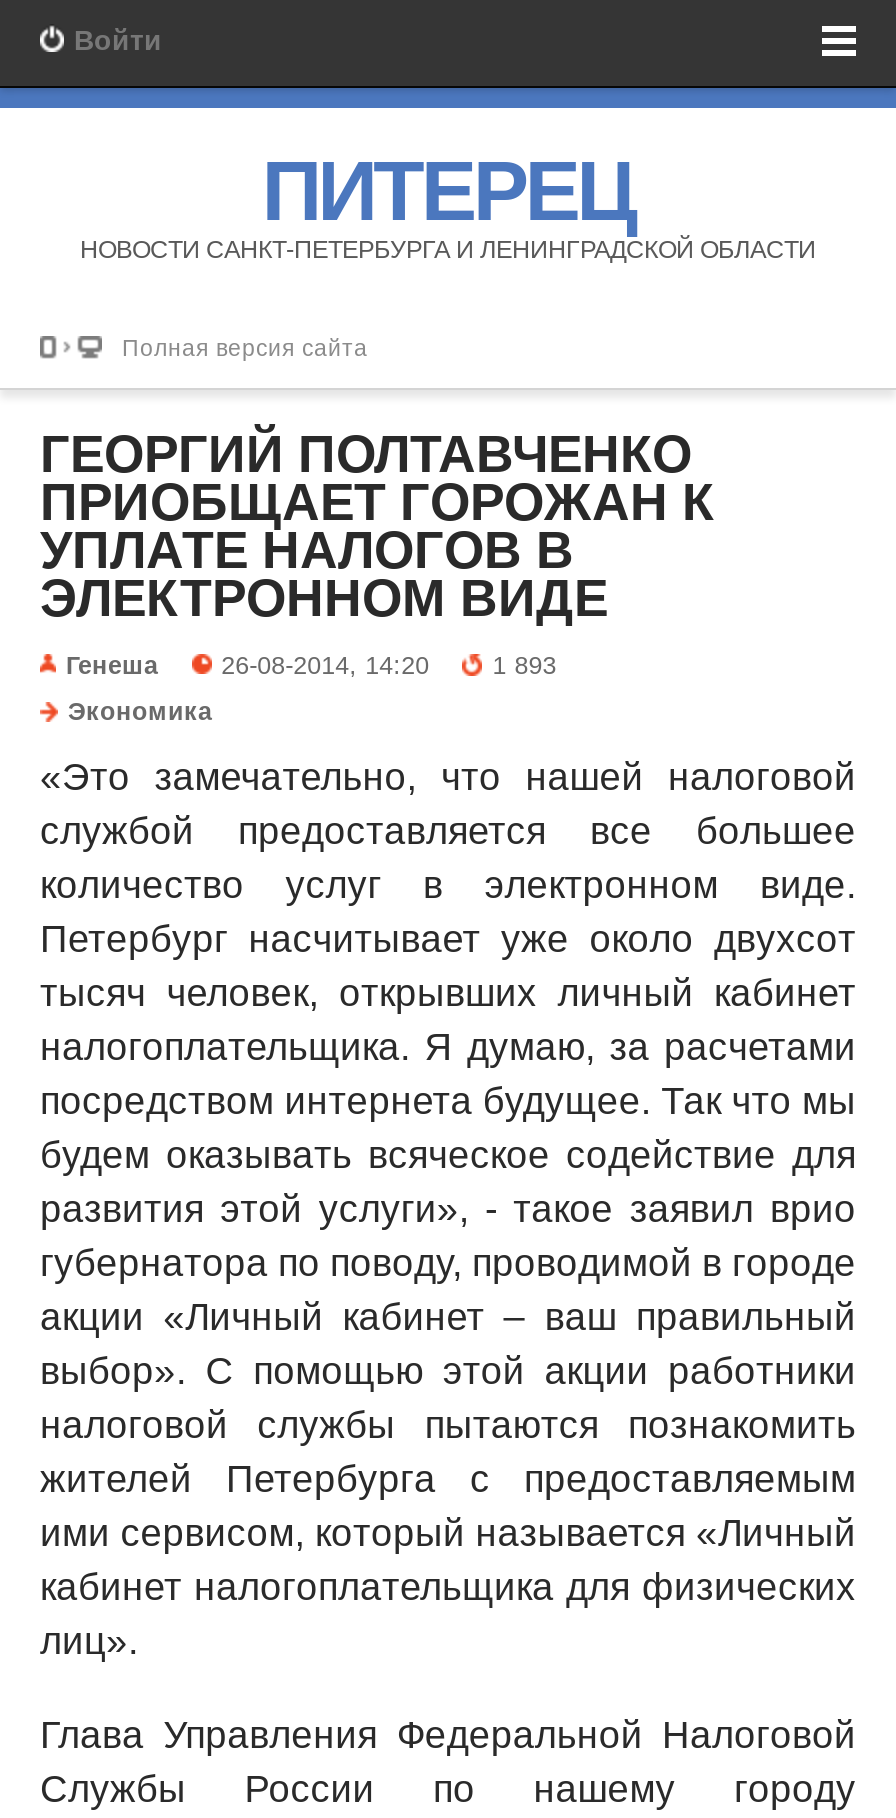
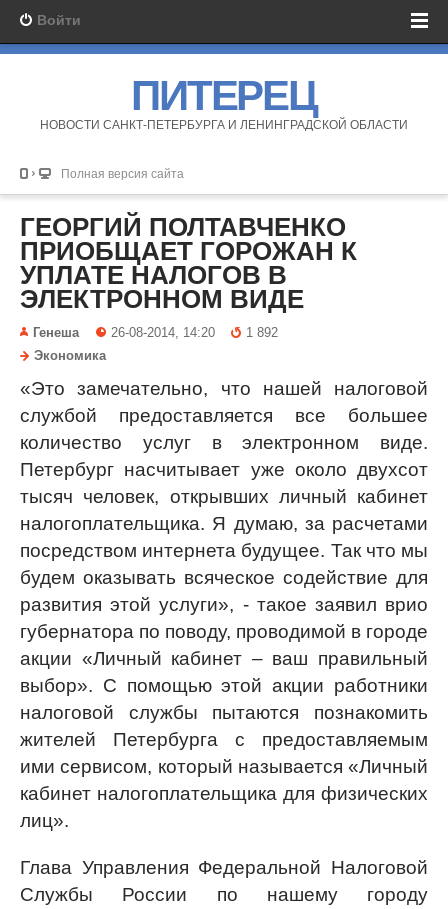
- 1 893
+ 1 892
